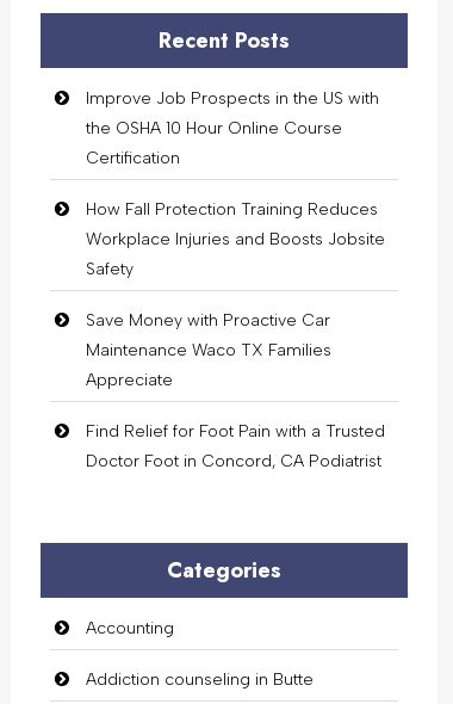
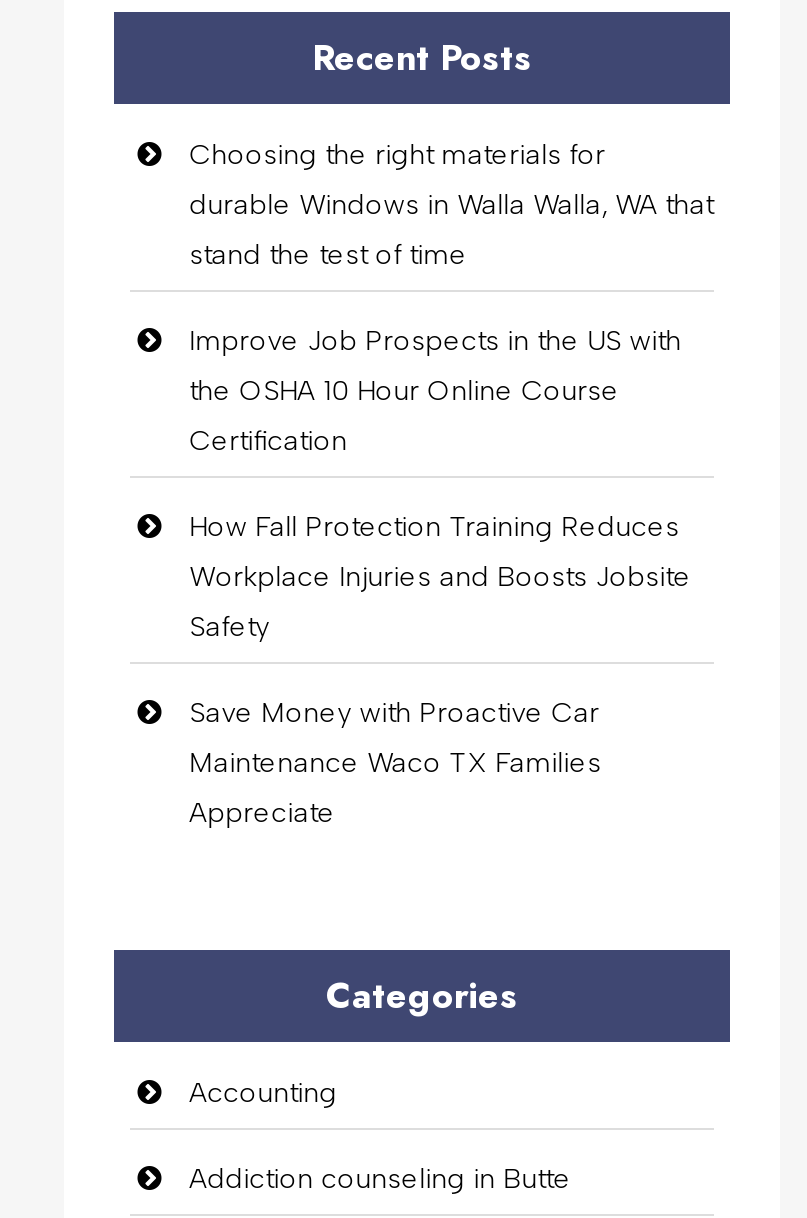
+ Choosing the right materials for
+ durable Windows in Walla Walla, WA that
+ stand the test of time

moved down: Improve Job Prospects in the US with | the OSHA 10 Hour Online Course | Certification | ... | Maintenance Waco TX Families | Appreciate

- Find Relief for Foot Pain with a Trusted
- Doctor Foot in Concord, CA Podiatrist
